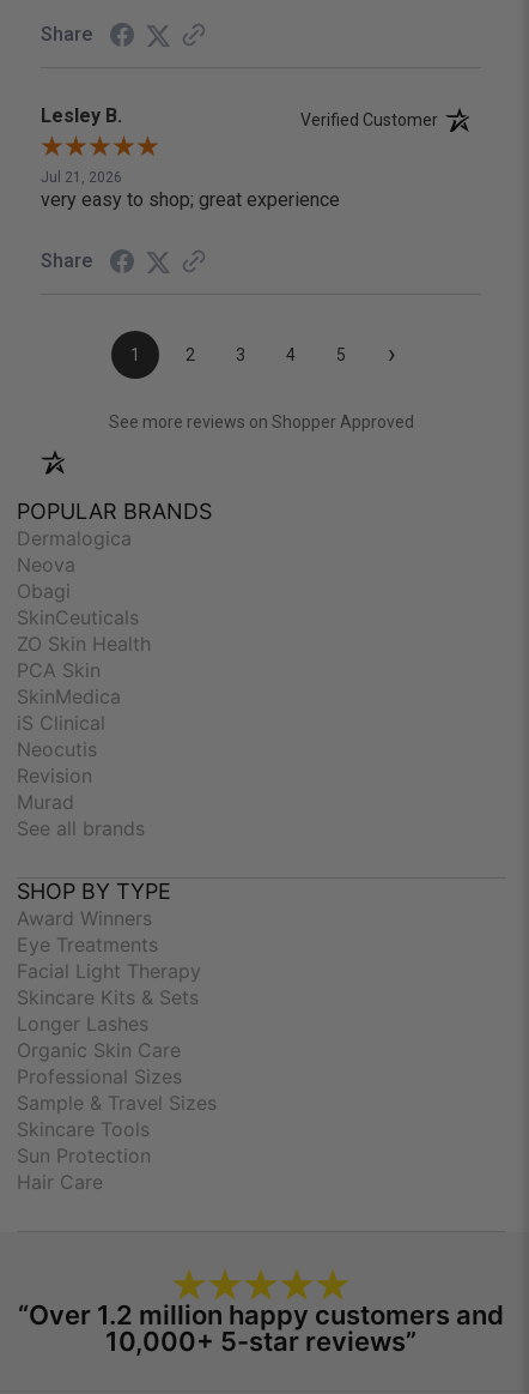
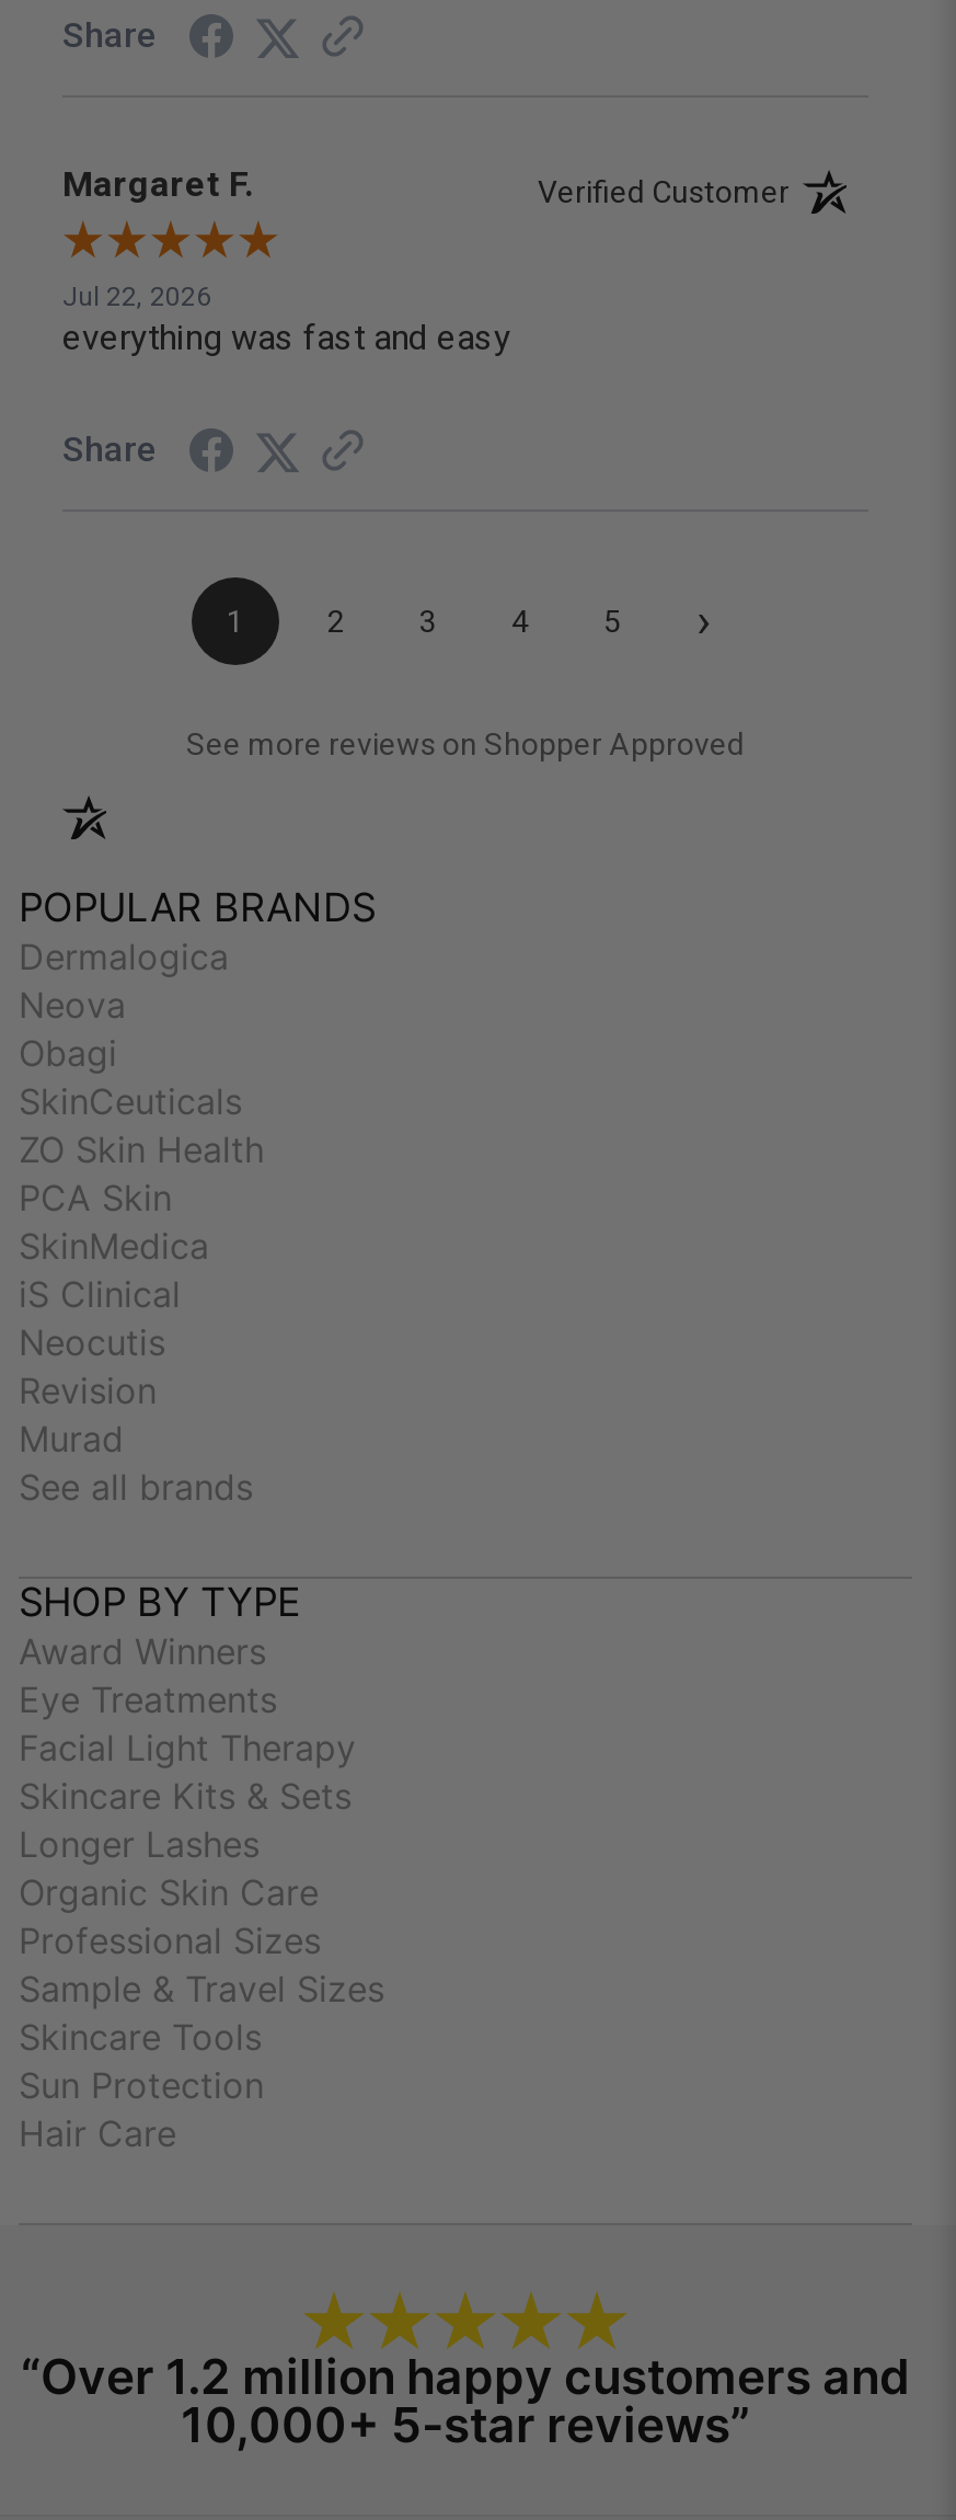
- Lesley B.
+ Margaret F.

- Jul 21, 2026
- very easy to shop; great experience
+ Jul 22, 2026
+ everything was fast and easy
